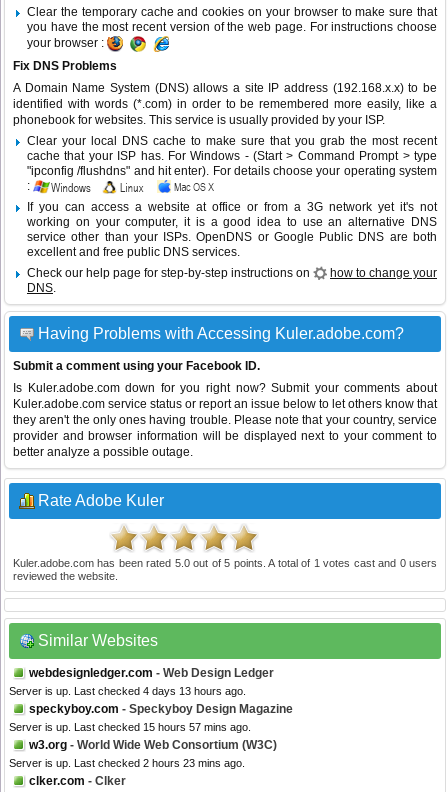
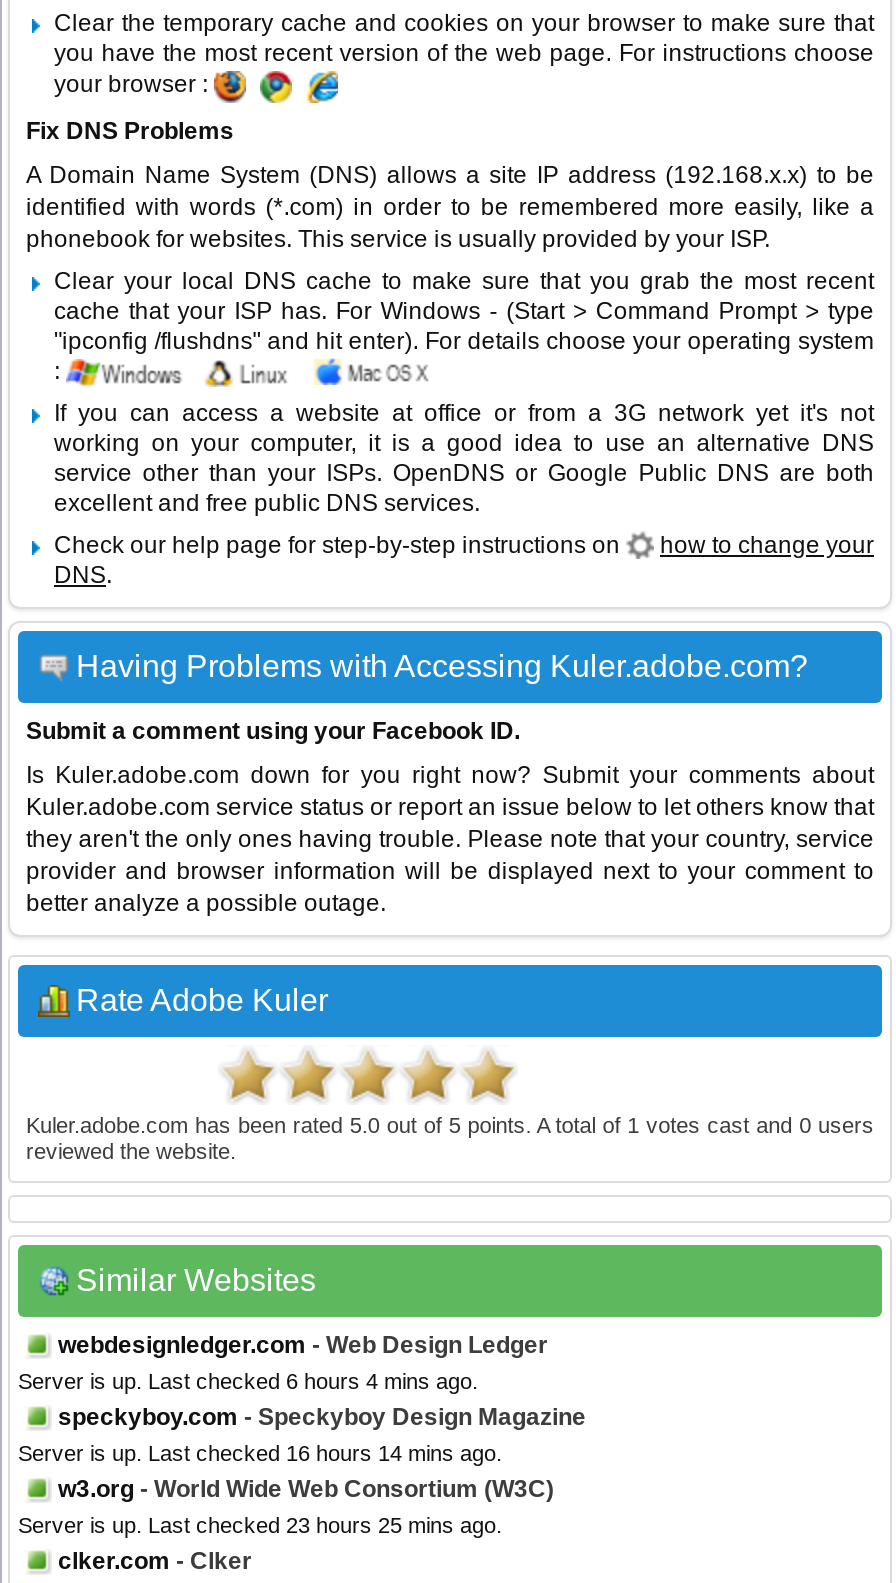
- Server is up. Last checked 4 days 13 hours ago.
+ Server is up. Last checked 6 hours 4 mins ago.

- Server is up. Last checked 15 hours 57 mins ago.
+ Server is up. Last checked 16 hours 14 mins ago.

- Server is up. Last checked 2 hours 23 mins ago.
+ Server is up. Last checked 23 hours 25 mins ago.
